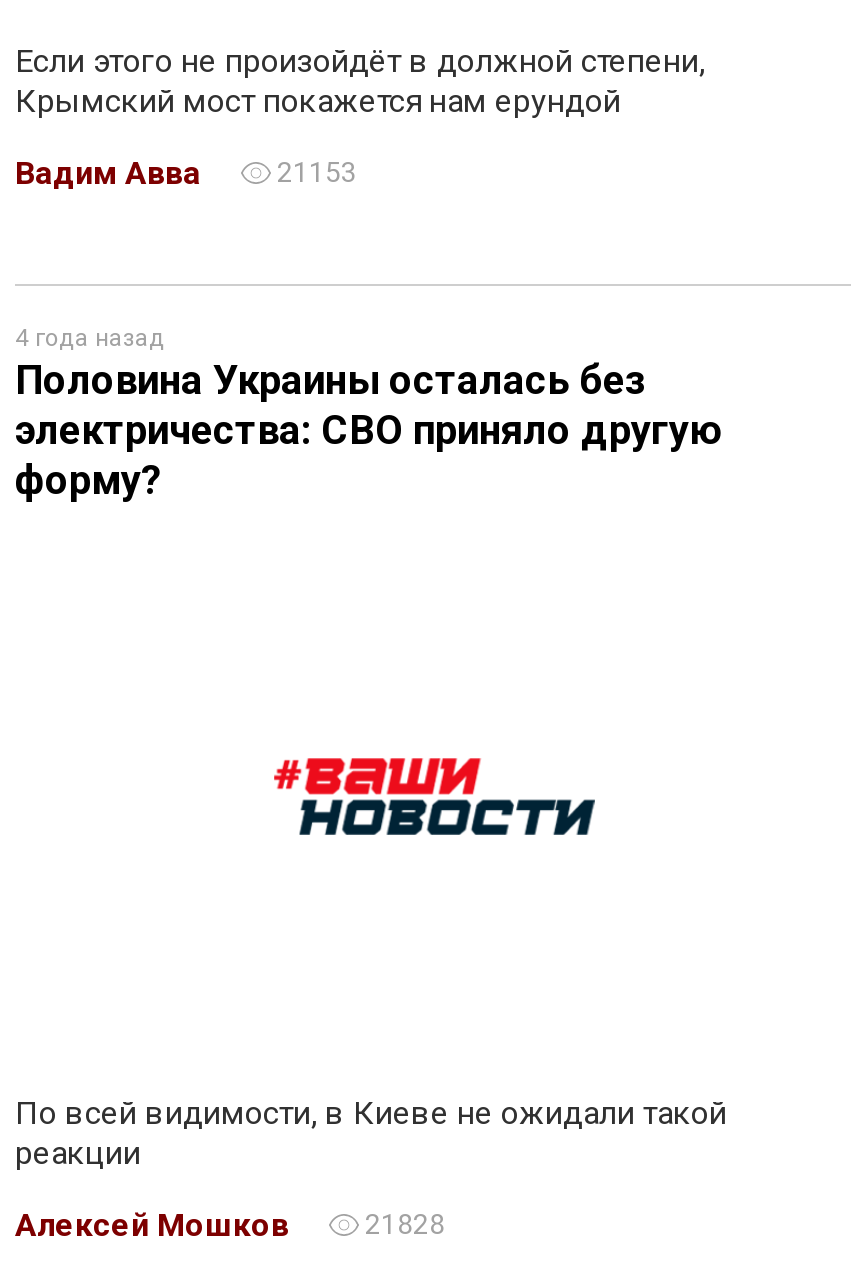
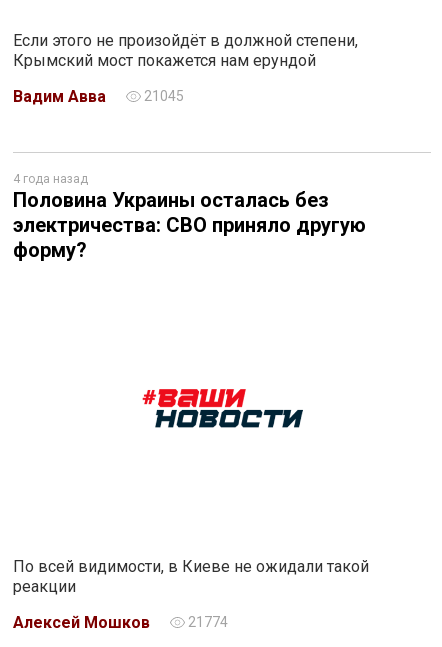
- 21153
+ 21045

- 21828
+ 21774
